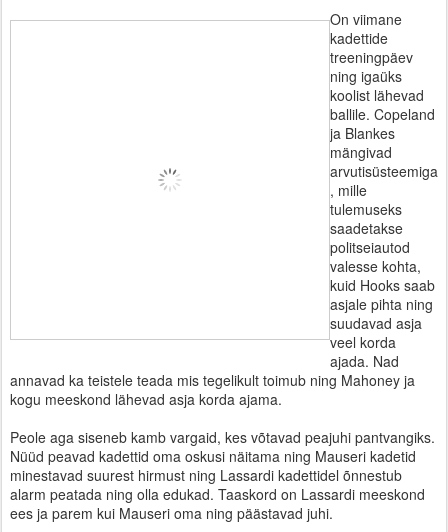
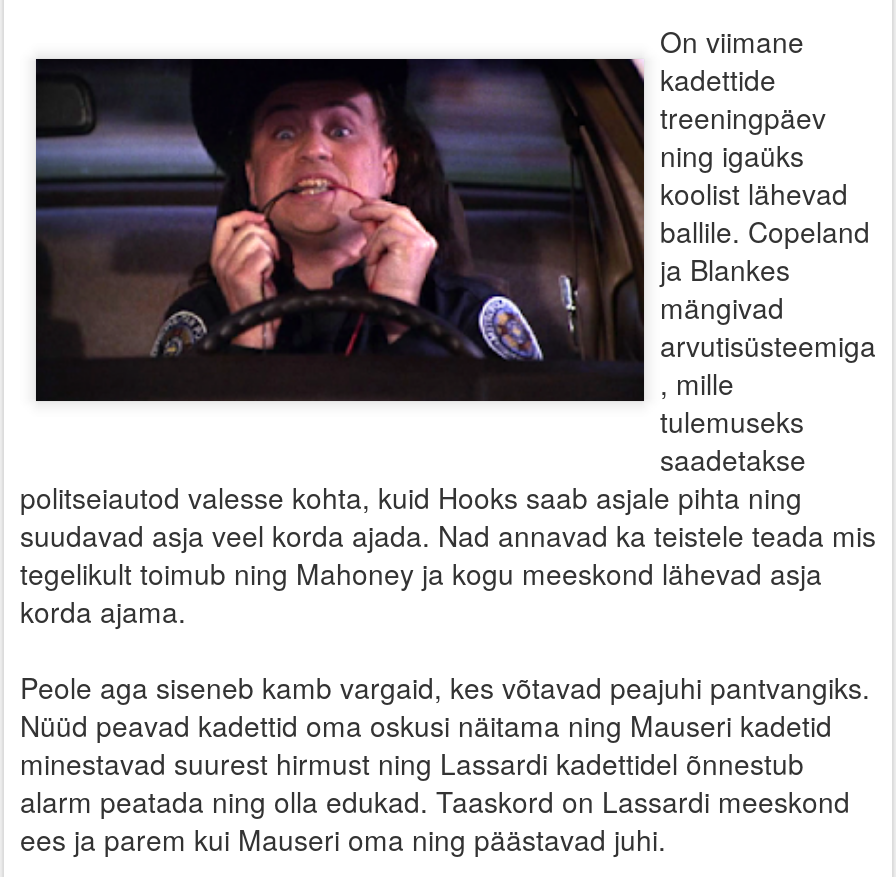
+ [image]
